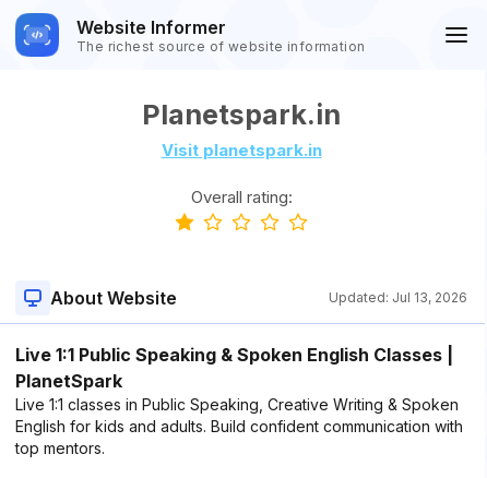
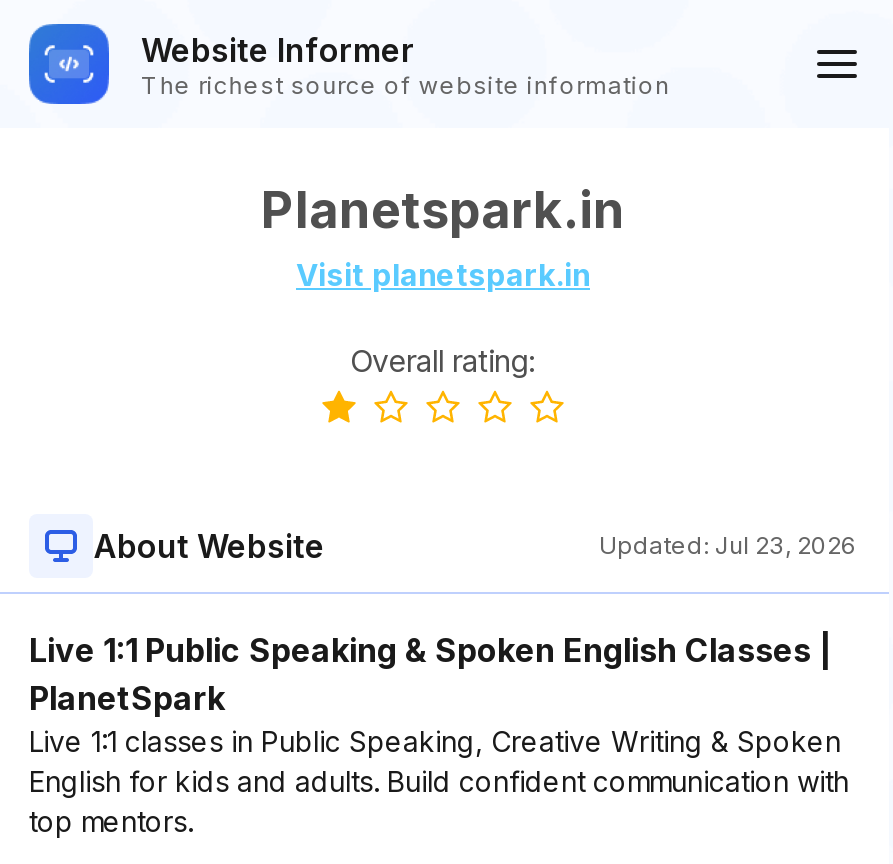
- Updated: Jul 13, 2026
+ Updated: Jul 23, 2026
